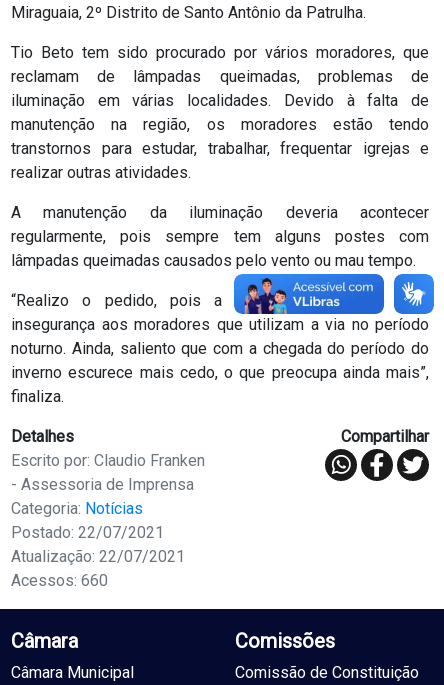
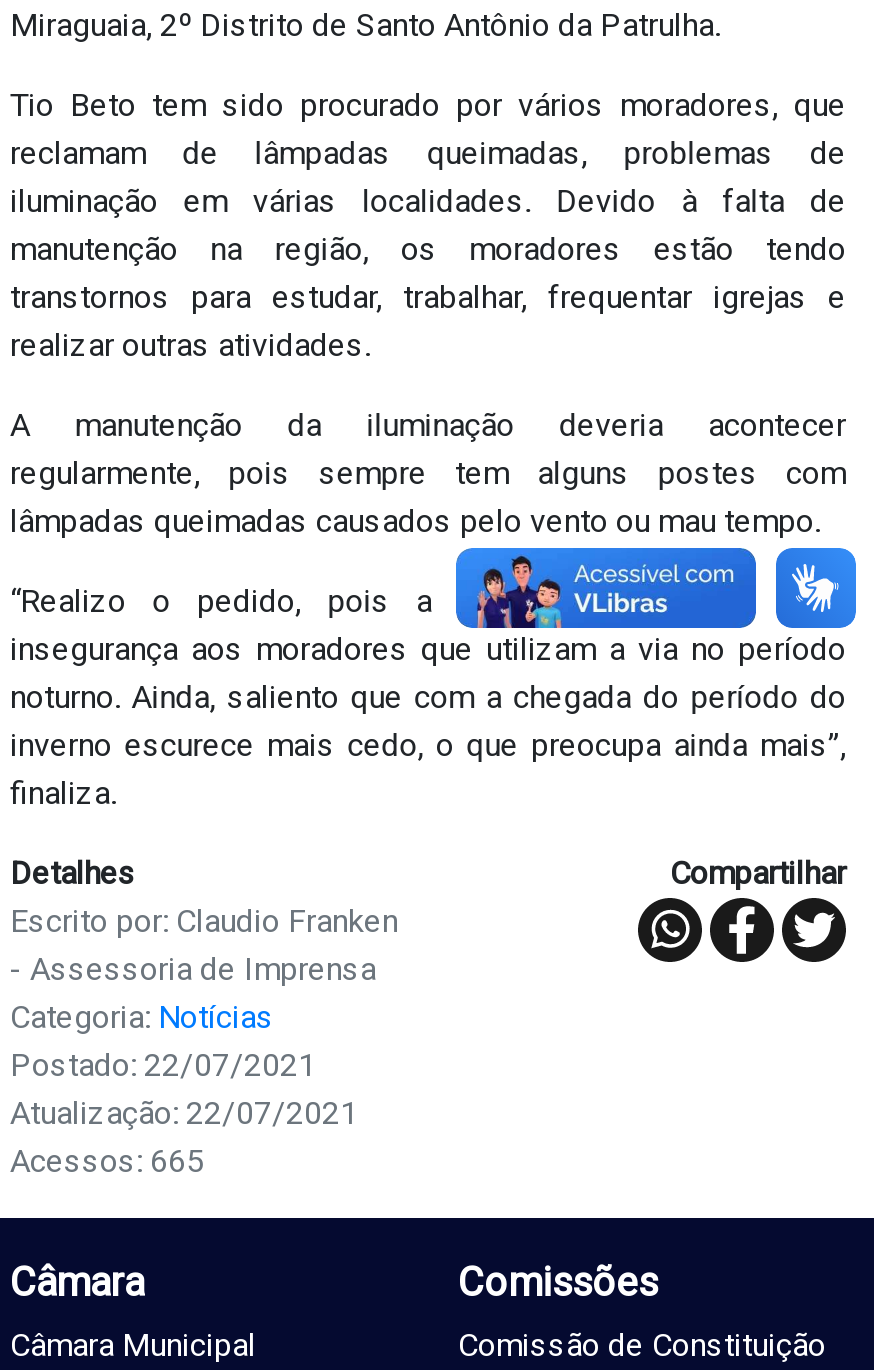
- Acessos: 660
+ Acessos: 665
